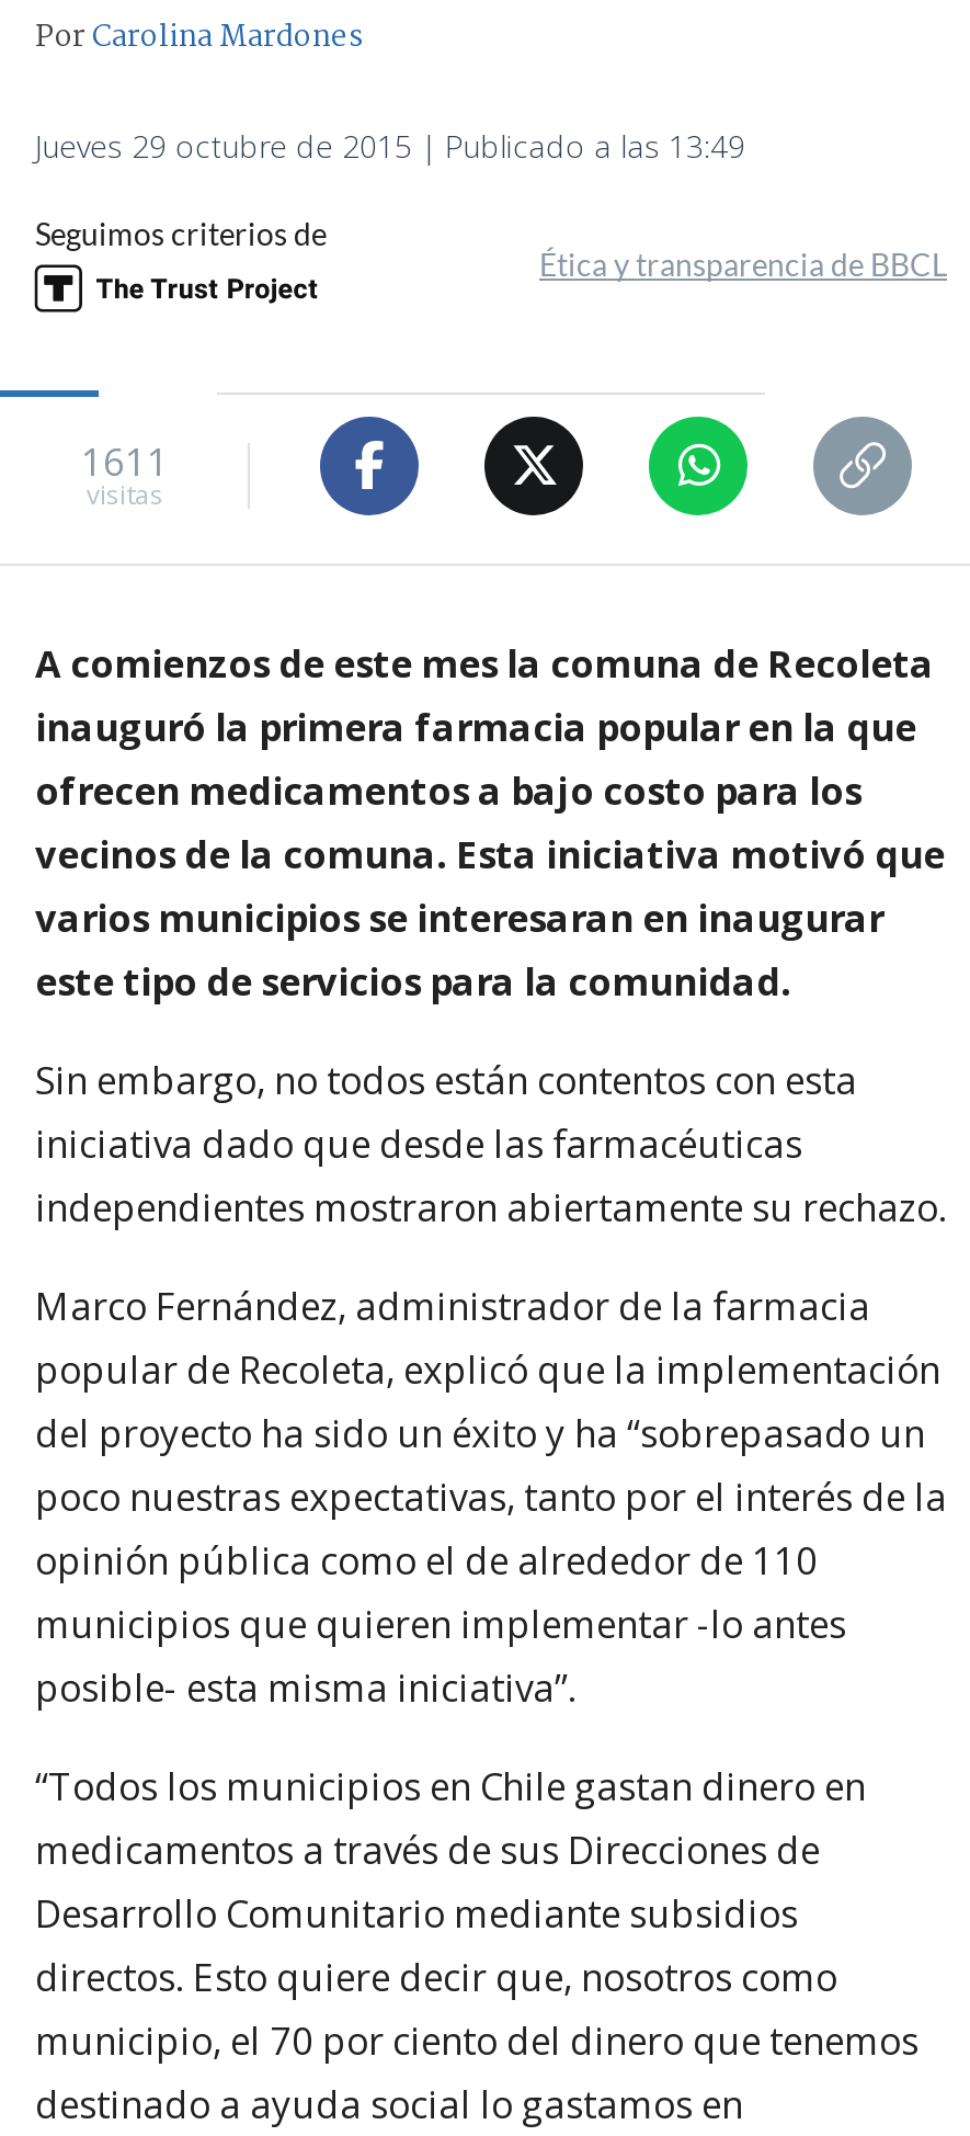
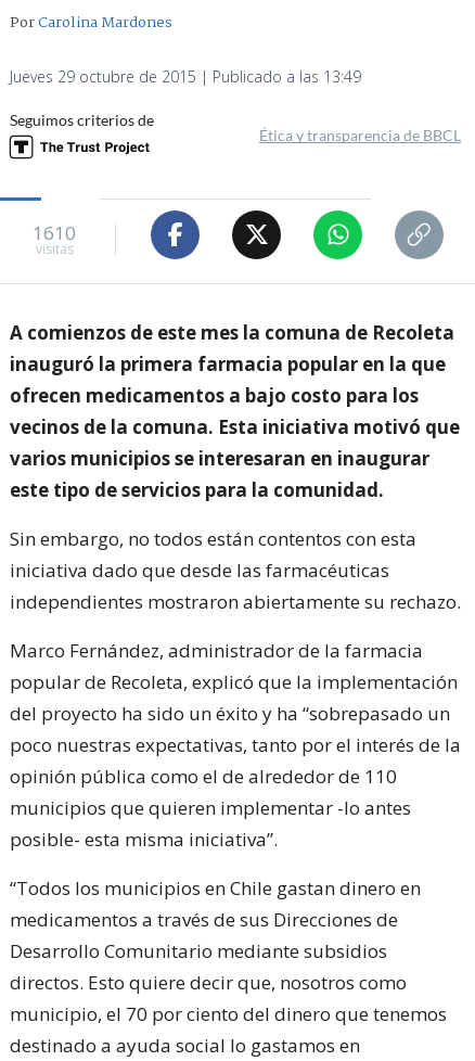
- 1611
+ 1610
